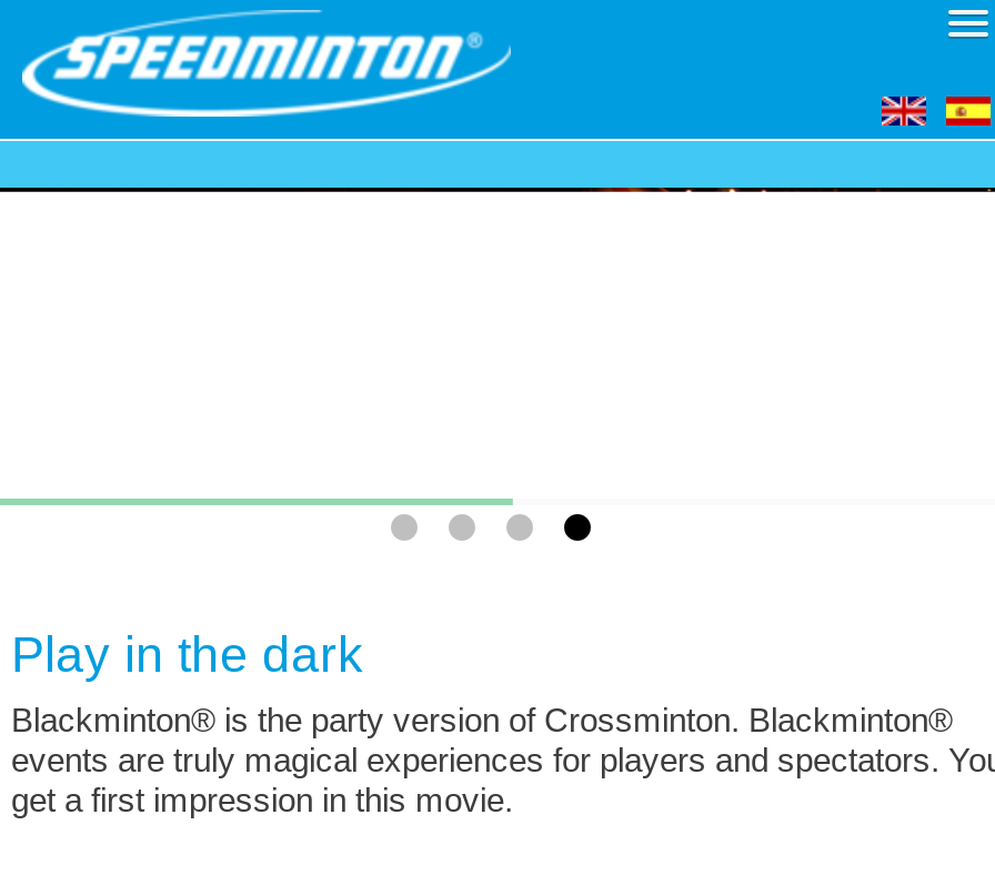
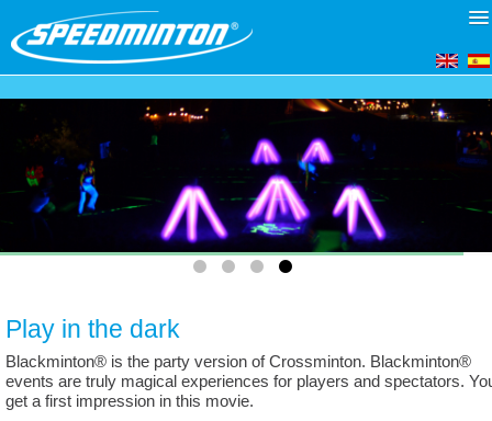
+ [image]
